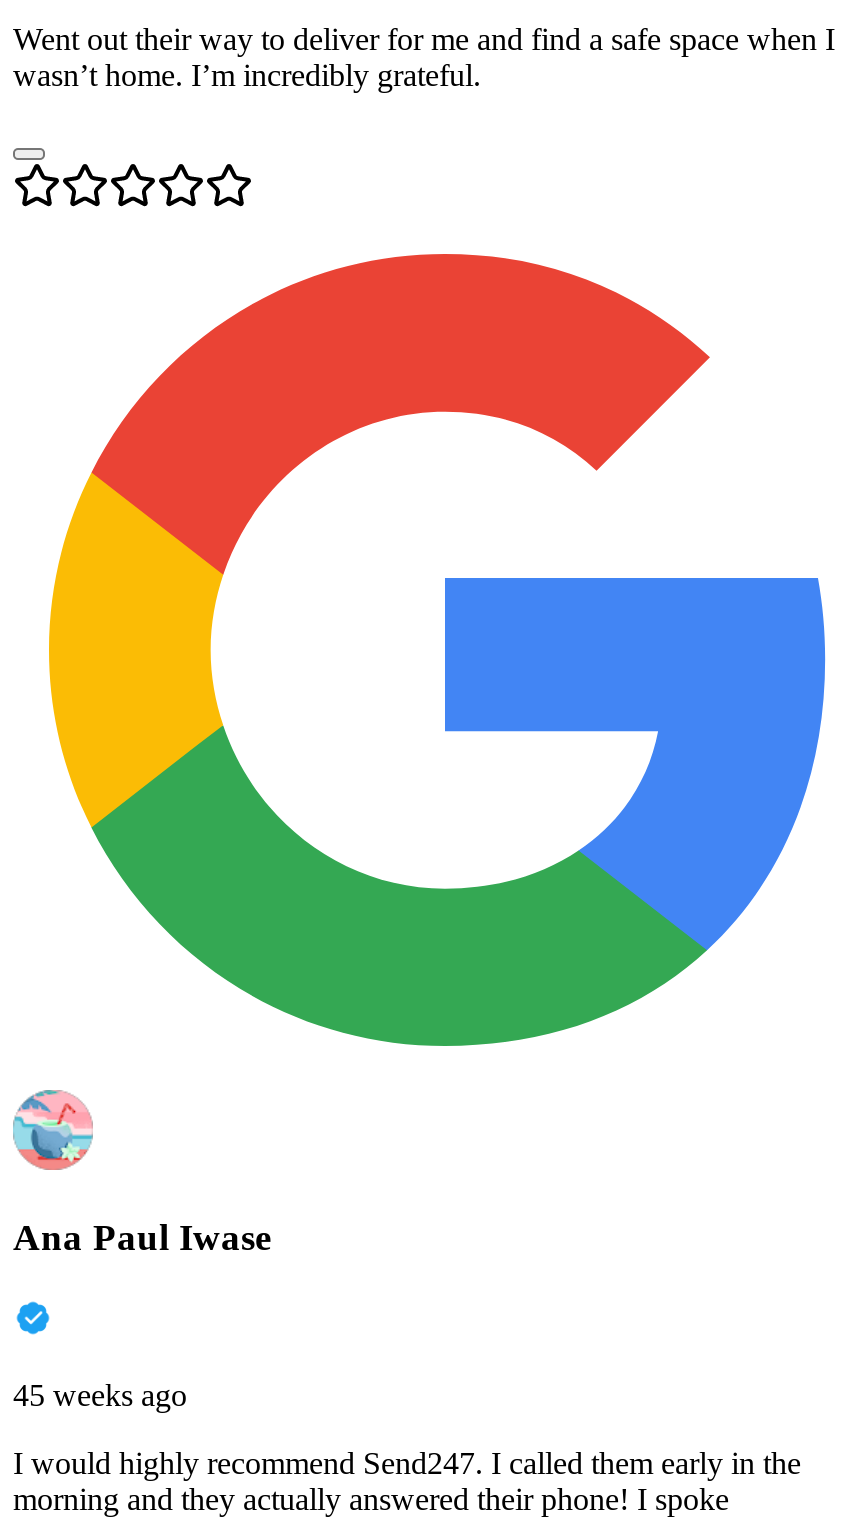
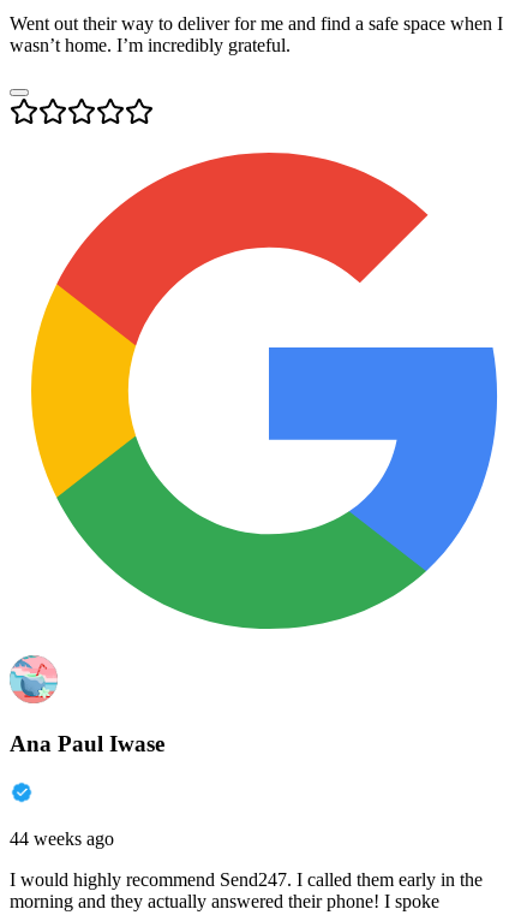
- 45 weeks ago
+ 44 weeks ago
